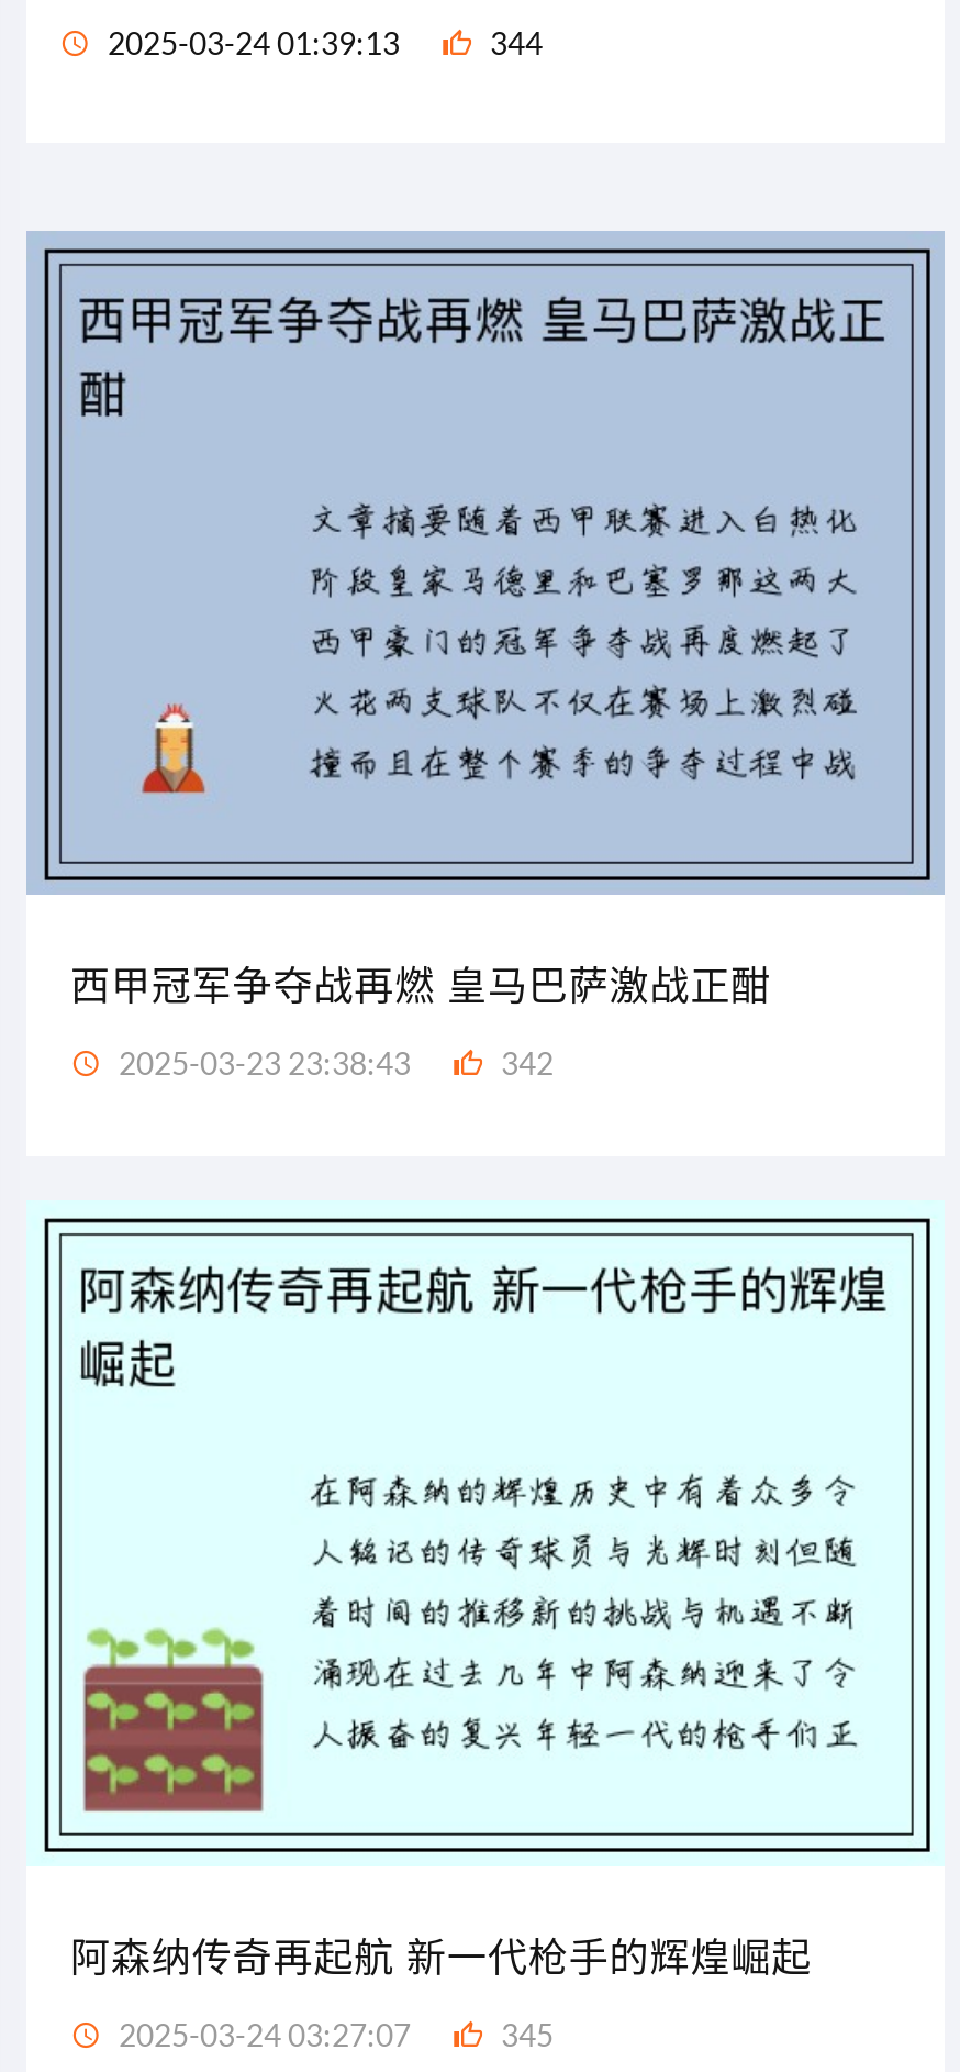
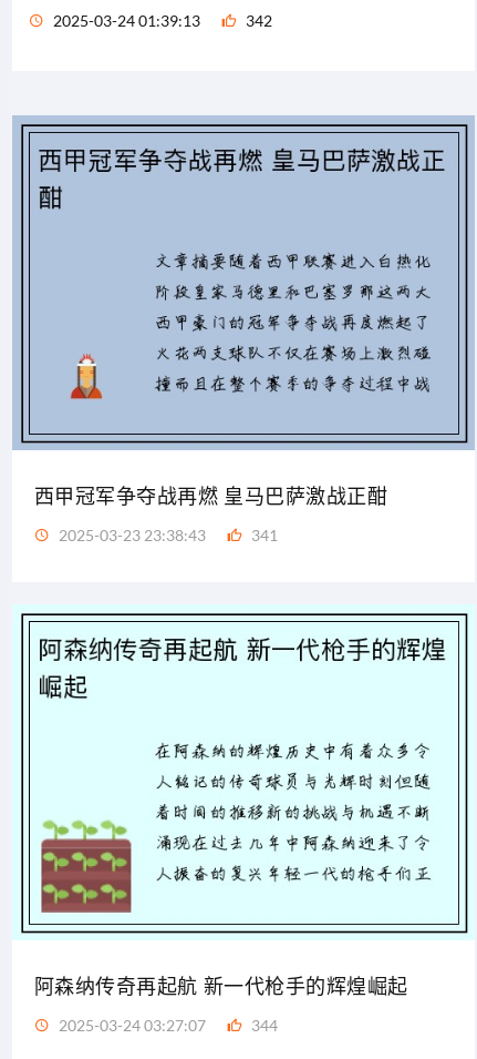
- 344
+ 342

- 342
+ 341

- 345
+ 344
